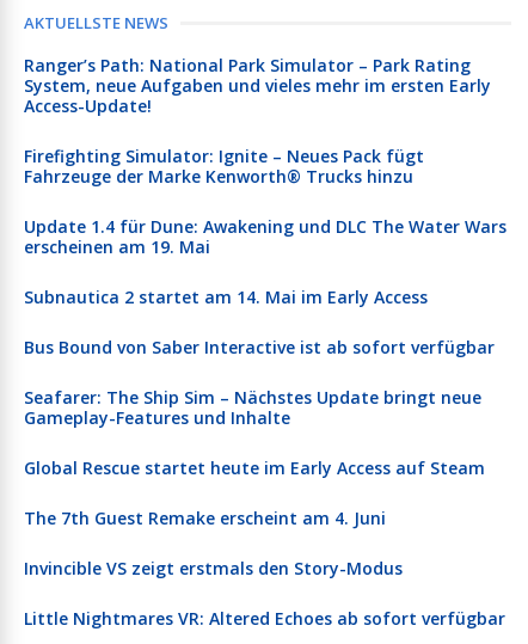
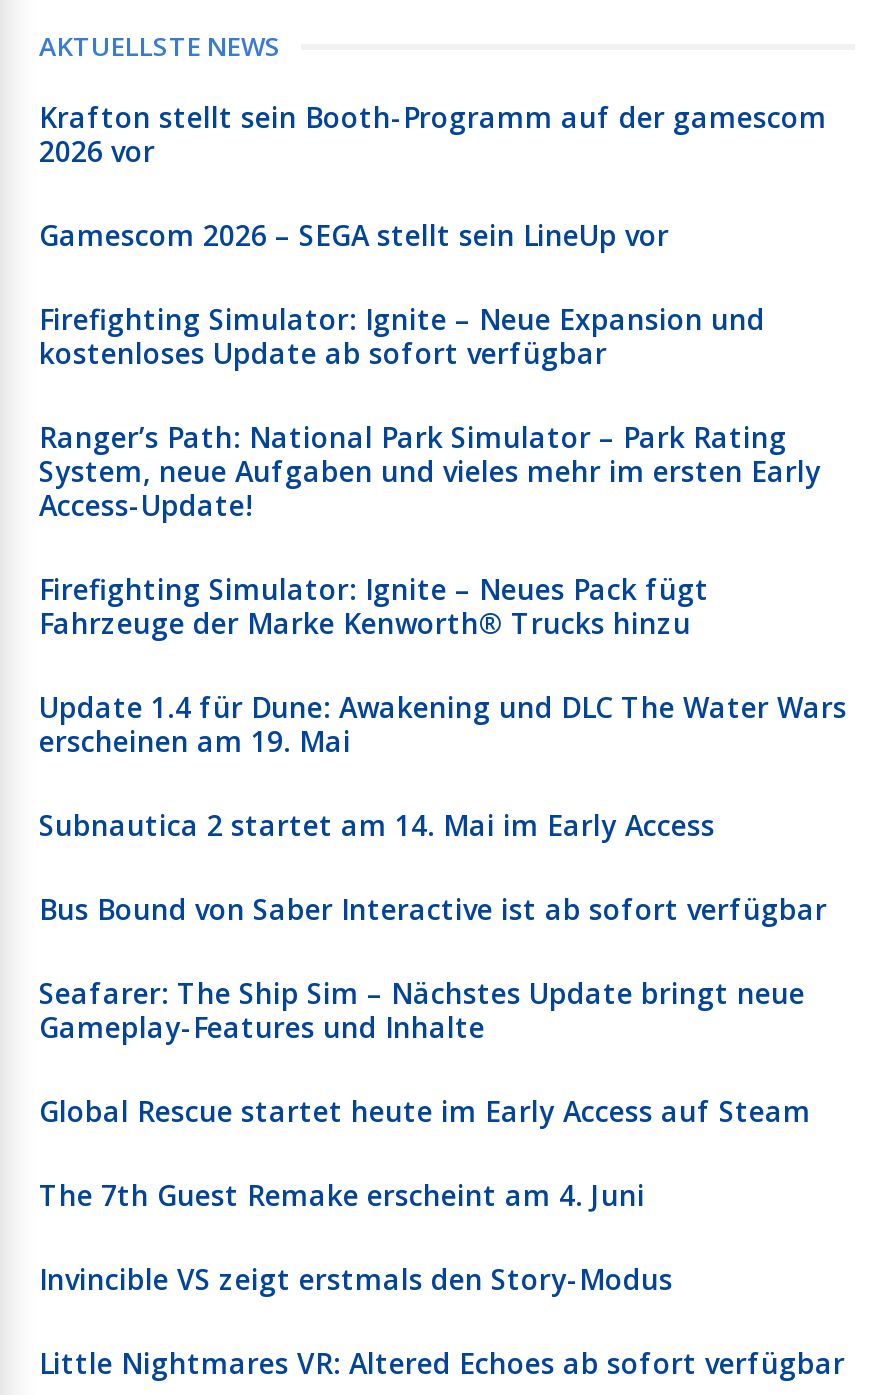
+ Krafton stellt sein Booth-Programm auf der gamescom
+ 2026 vor
+ Gamescom 2026 – SEGA stellt sein LineUp vor
+ Firefighting Simulator: Ignite – Neue Expansion und
+ kostenloses Update ab sofort verfügbar
